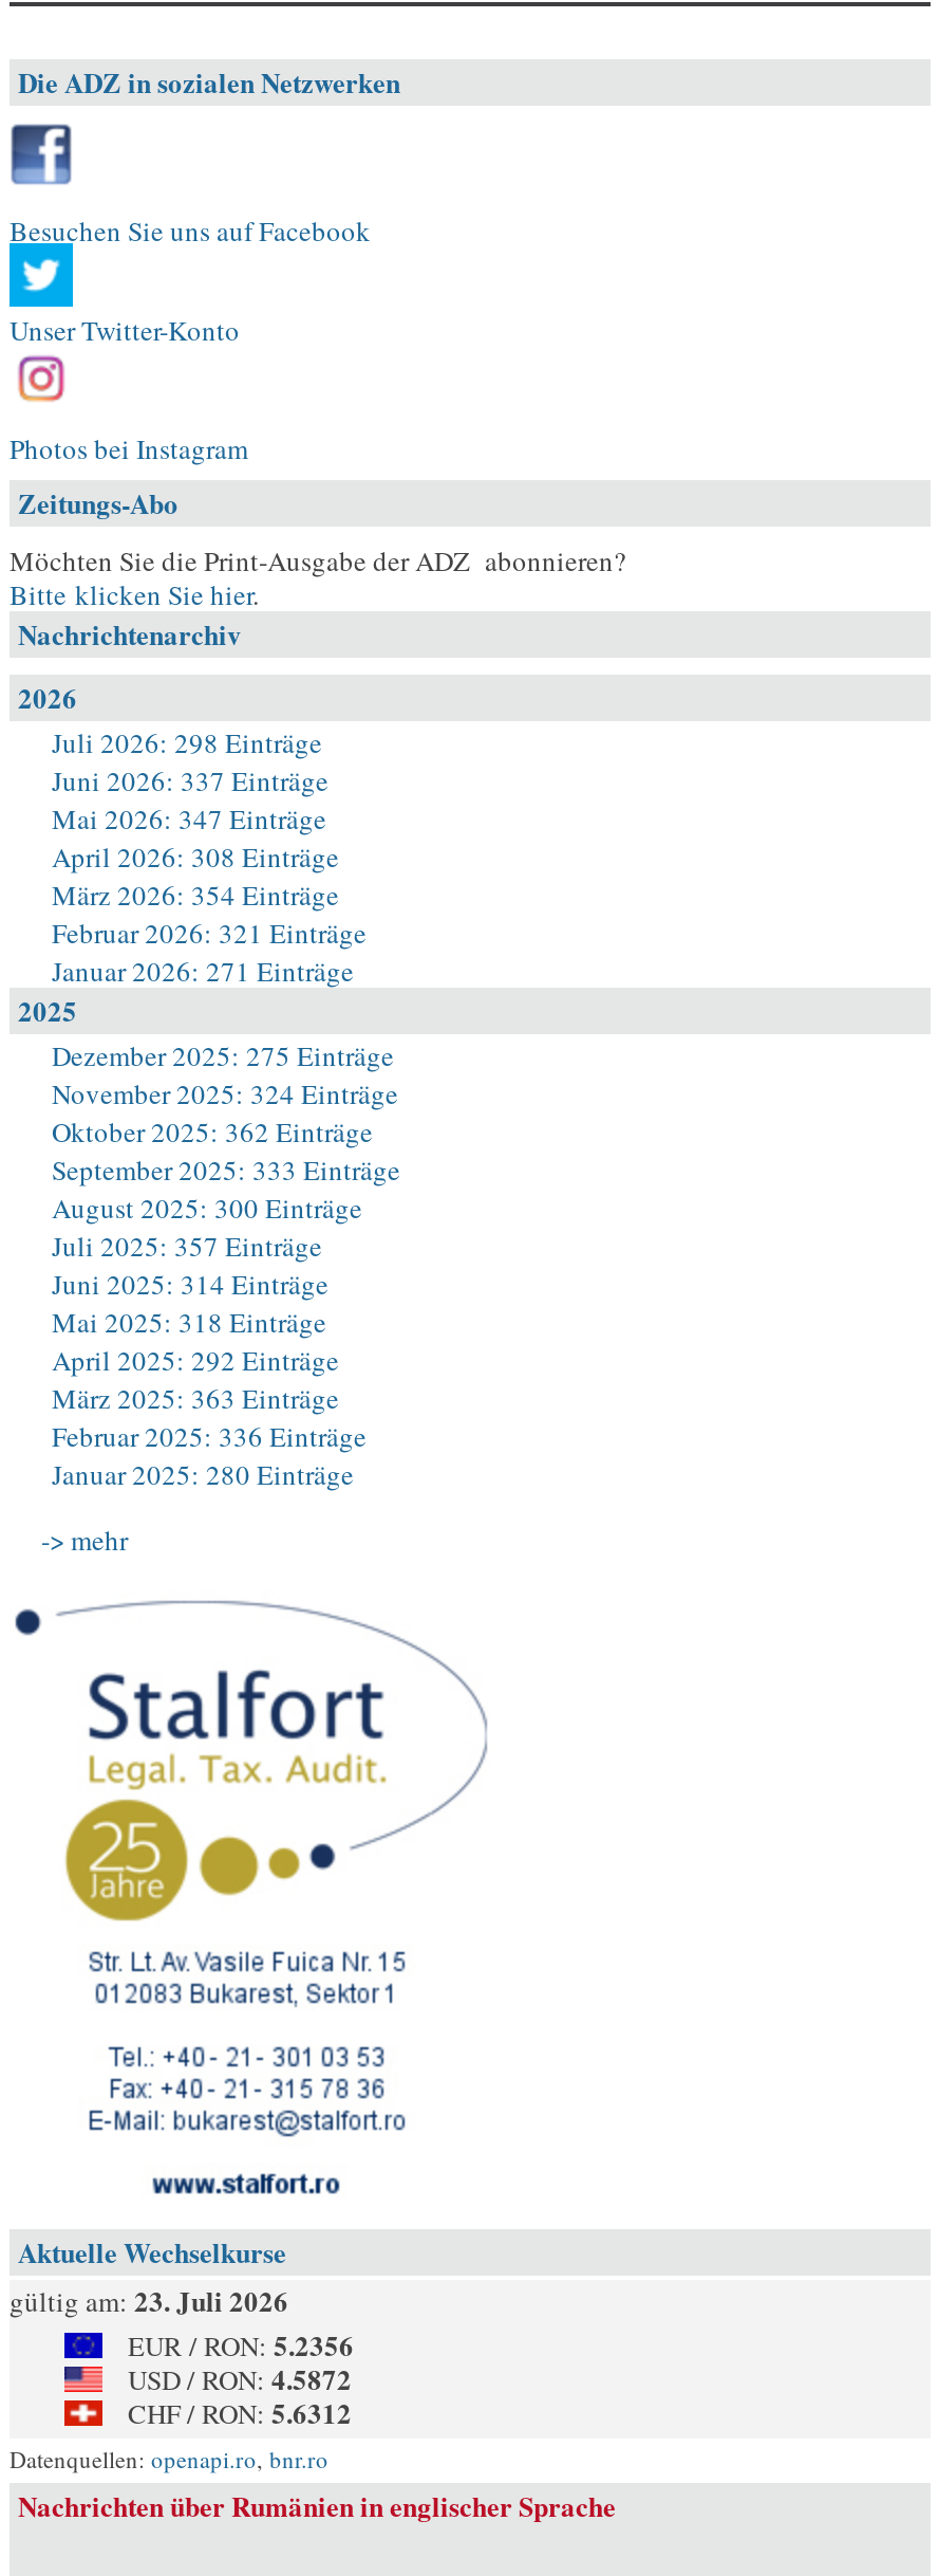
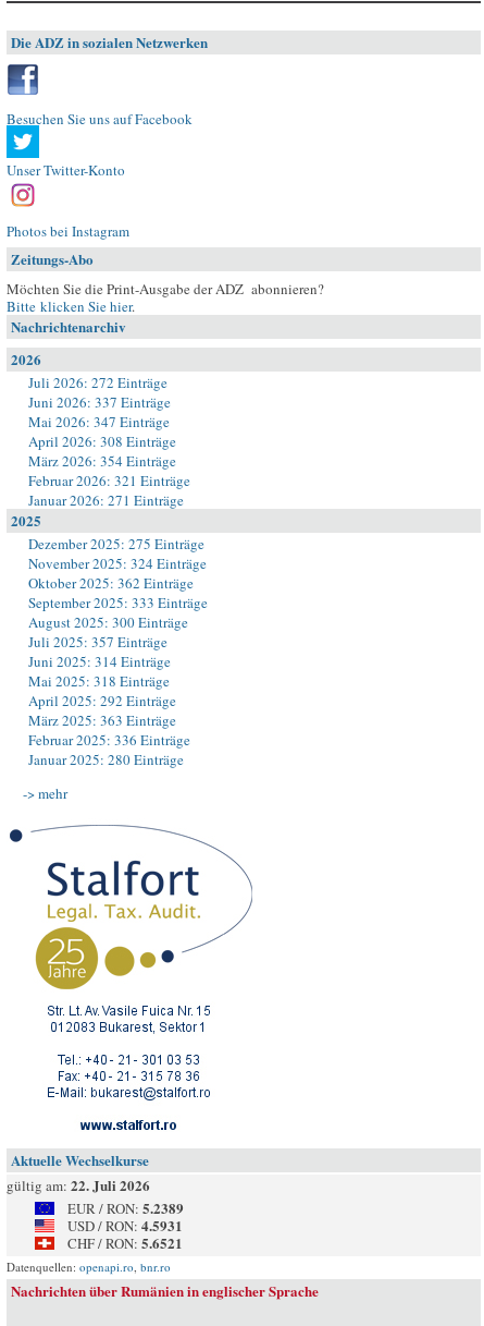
- Juli 2026: 298 Einträge
+ Juli 2026: 272 Einträge

- gültig am: 23. Juli 2026
+ gültig am: 22. Juli 2026

- EUR / RON: 5.2356
+ EUR / RON: 5.2389

- USD / RON: 4.5872
+ USD / RON: 4.5931

- CHF / RON: 5.6312
+ CHF / RON: 5.6521
